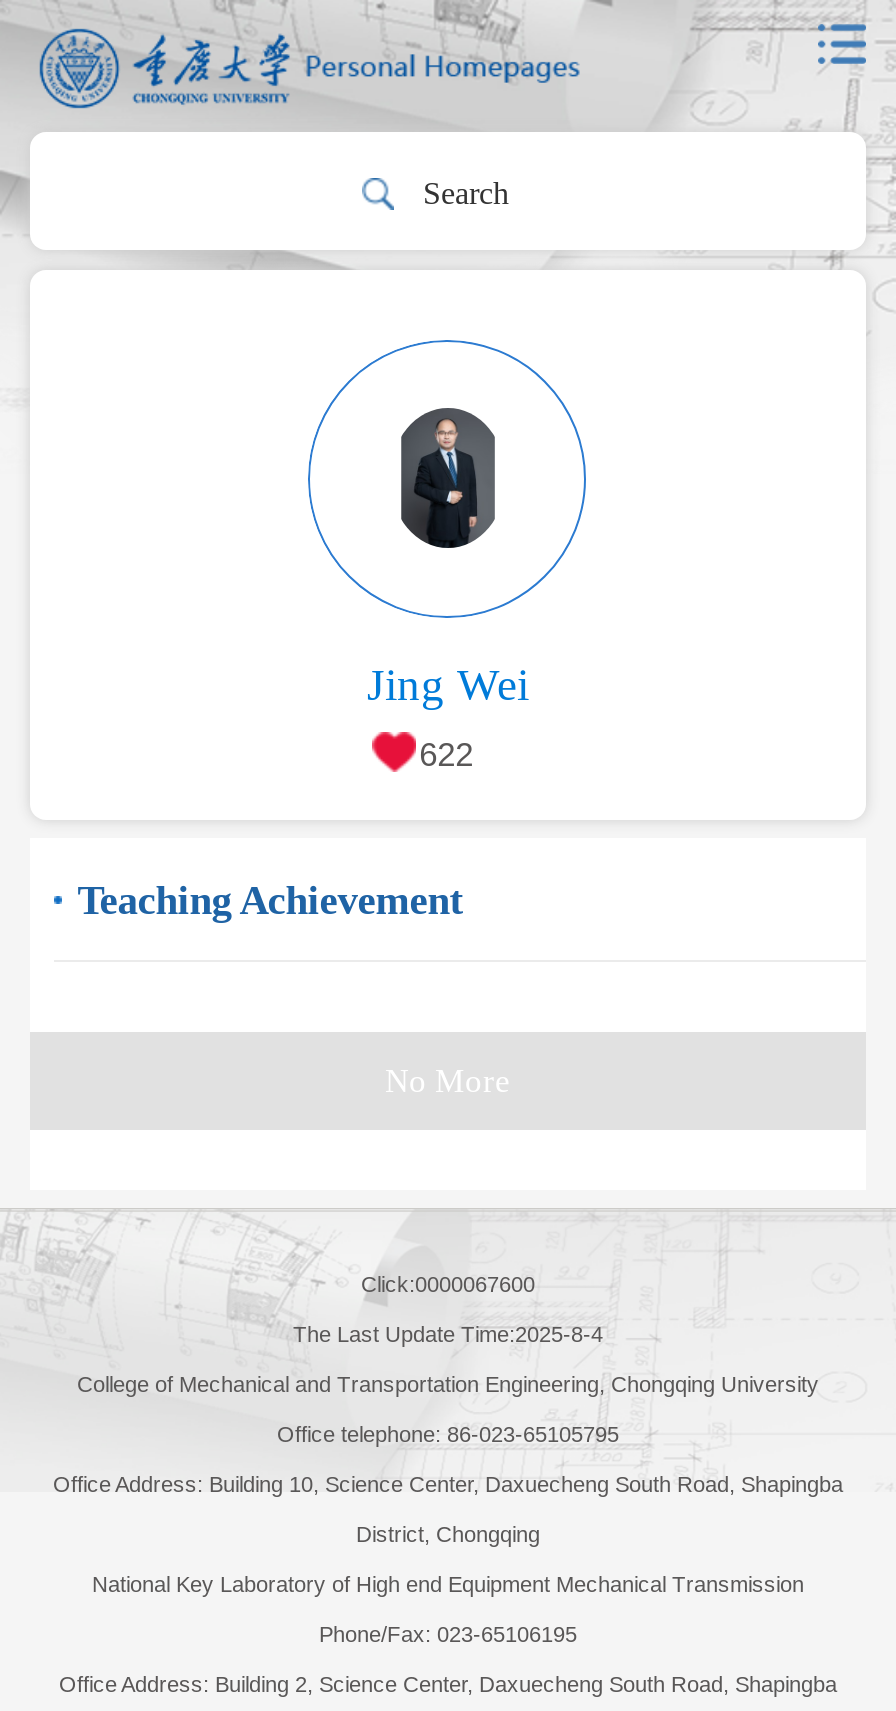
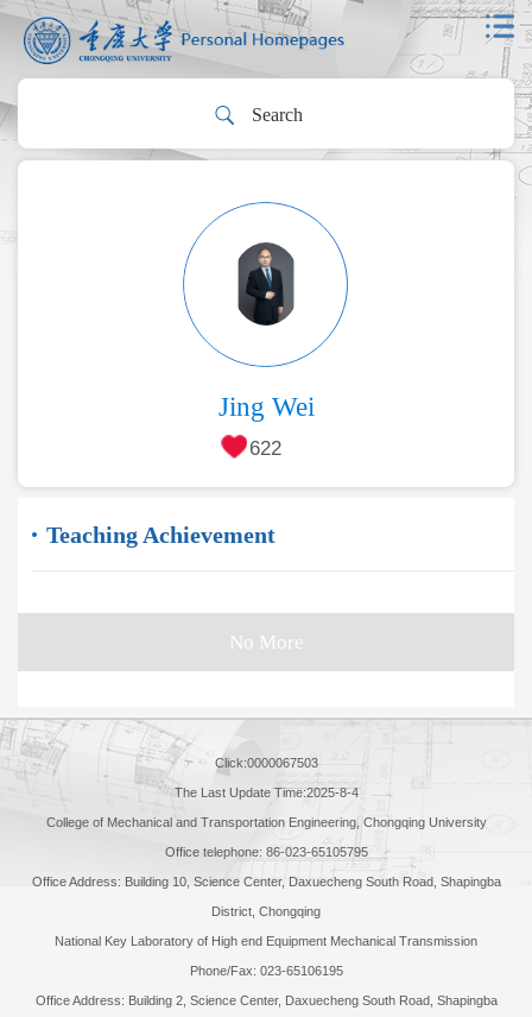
- Click:0000067600
+ Click:0000067503
